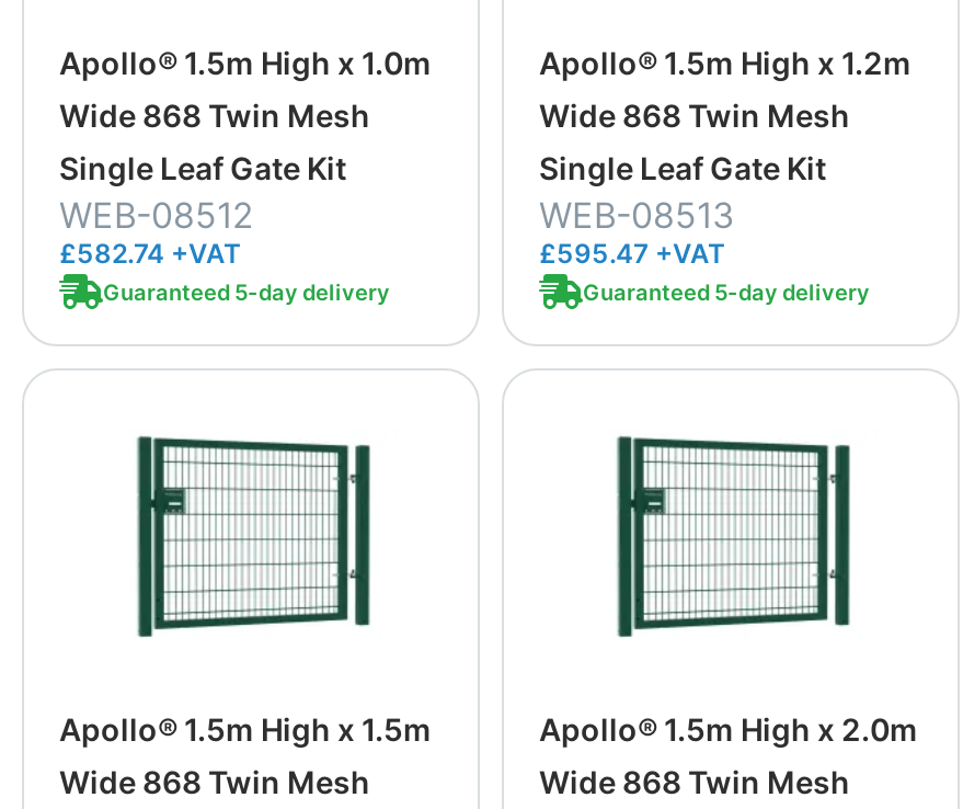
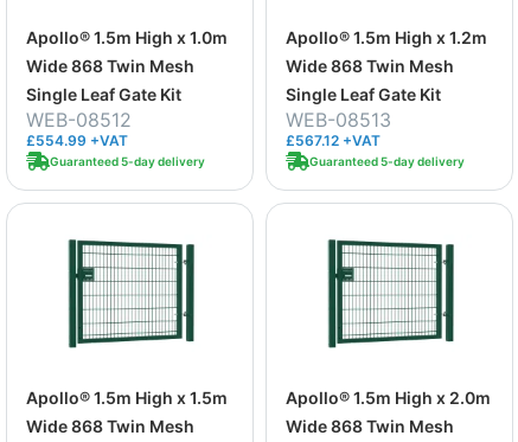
- £582.74 +VAT
+ £554.99 +VAT

- £595.47 +VAT
+ £567.12 +VAT
